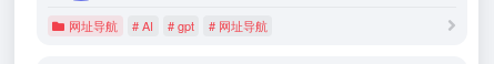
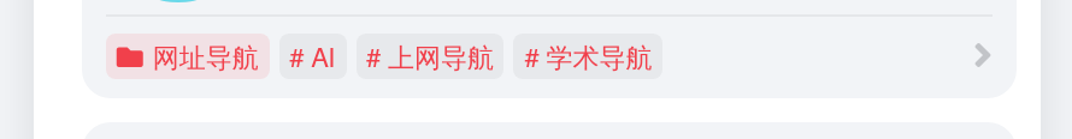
- # gpt
- # 网址导航
+ # 上网导航
+ # 学术导航
